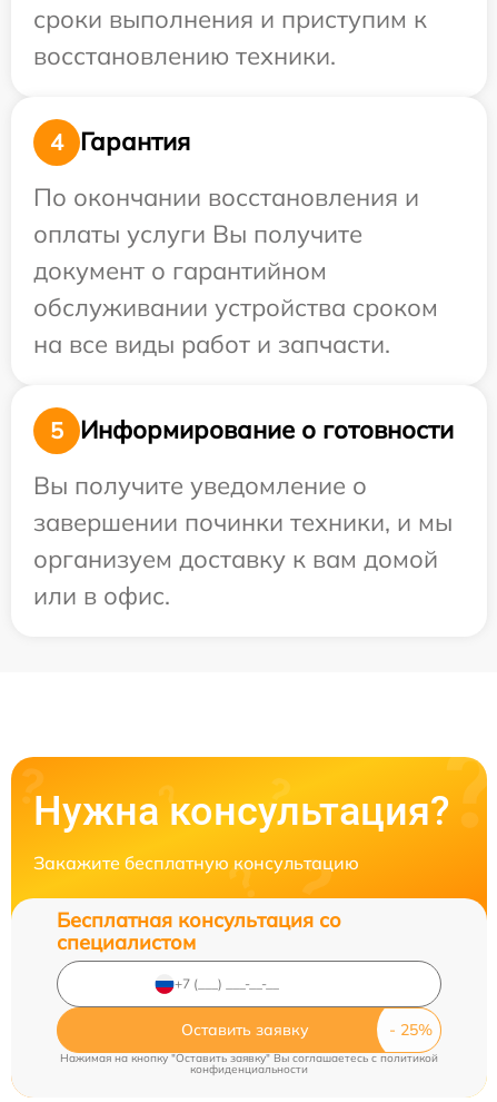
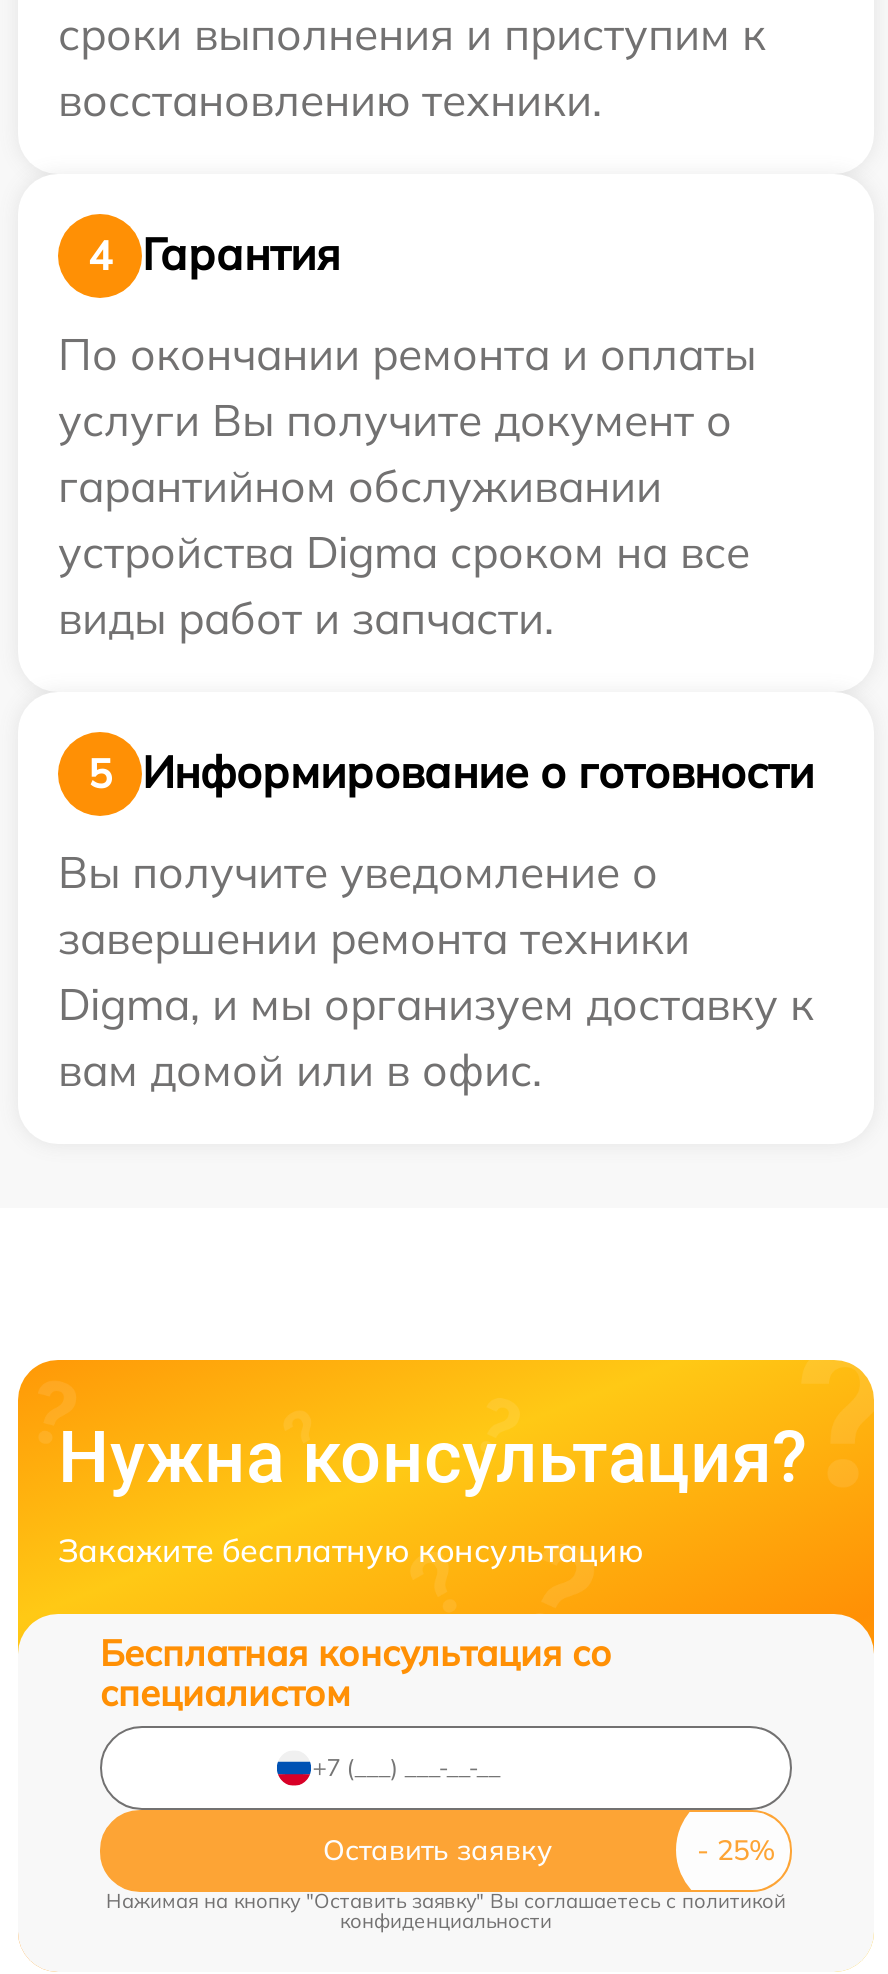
- По окончании восстановления и
- оплаты услуги Вы получите
- документ о гарантийном
- обслуживании устройства сроком
- на все виды работ и запчасти.
+ По окончании ремонта и оплаты
+ услуги Вы получите документ о
+ гарантийном обслуживании
+ устройства Digma сроком на все
+ виды работ и запчасти.

- завершении починки техники, и мы
- организуем доставку к вам домой
- или в офис.
+ завершении ремонта техники
+ Digma, и мы организуем доставку к
+ вам домой или в офис.
